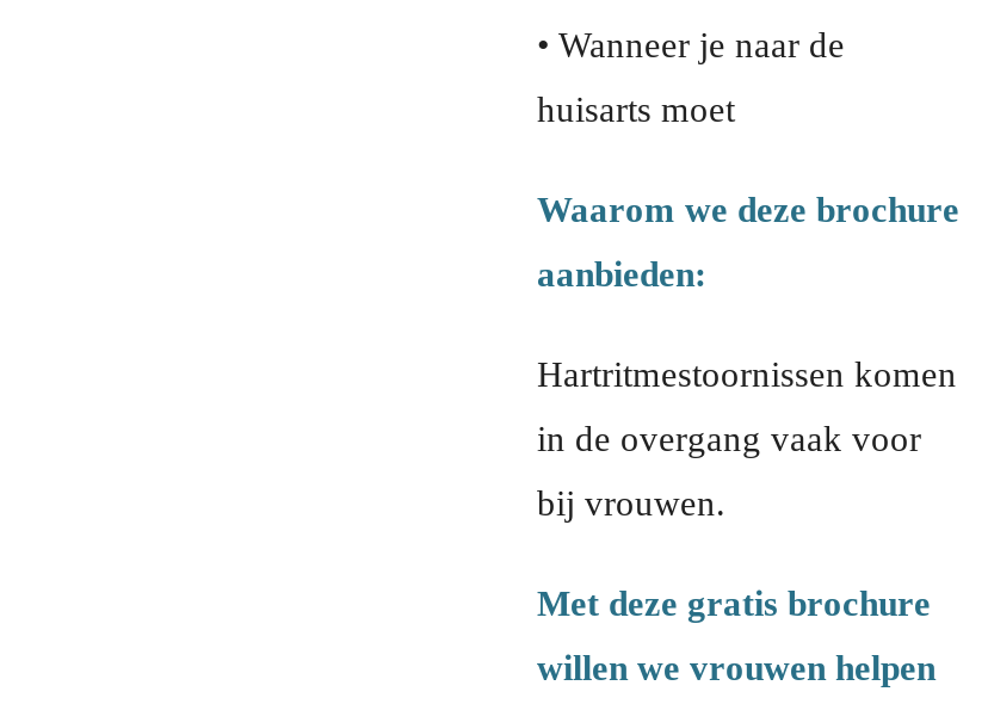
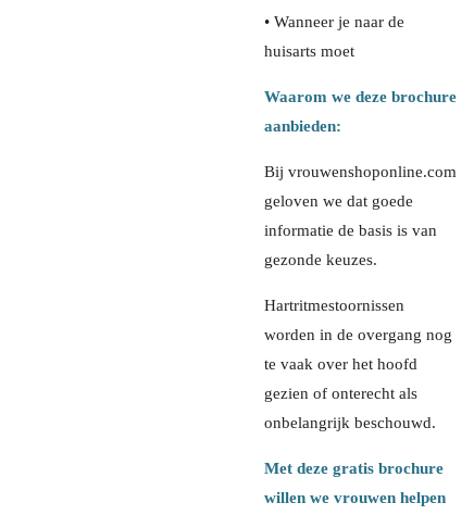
- Hartritmestoornissen komen
- in de overgang vaak voor
- bij vrouwen.
+ Bij vrouwenshoponline.com
+ geloven we dat goede
+ informatie de basis is van
+ gezonde keuzes.
+ Hartritmestoornissen
+ worden in de overgang nog
+ te vaak over het hoofd
+ gezien of onterecht als
+ onbelangrijk beschouwd.
